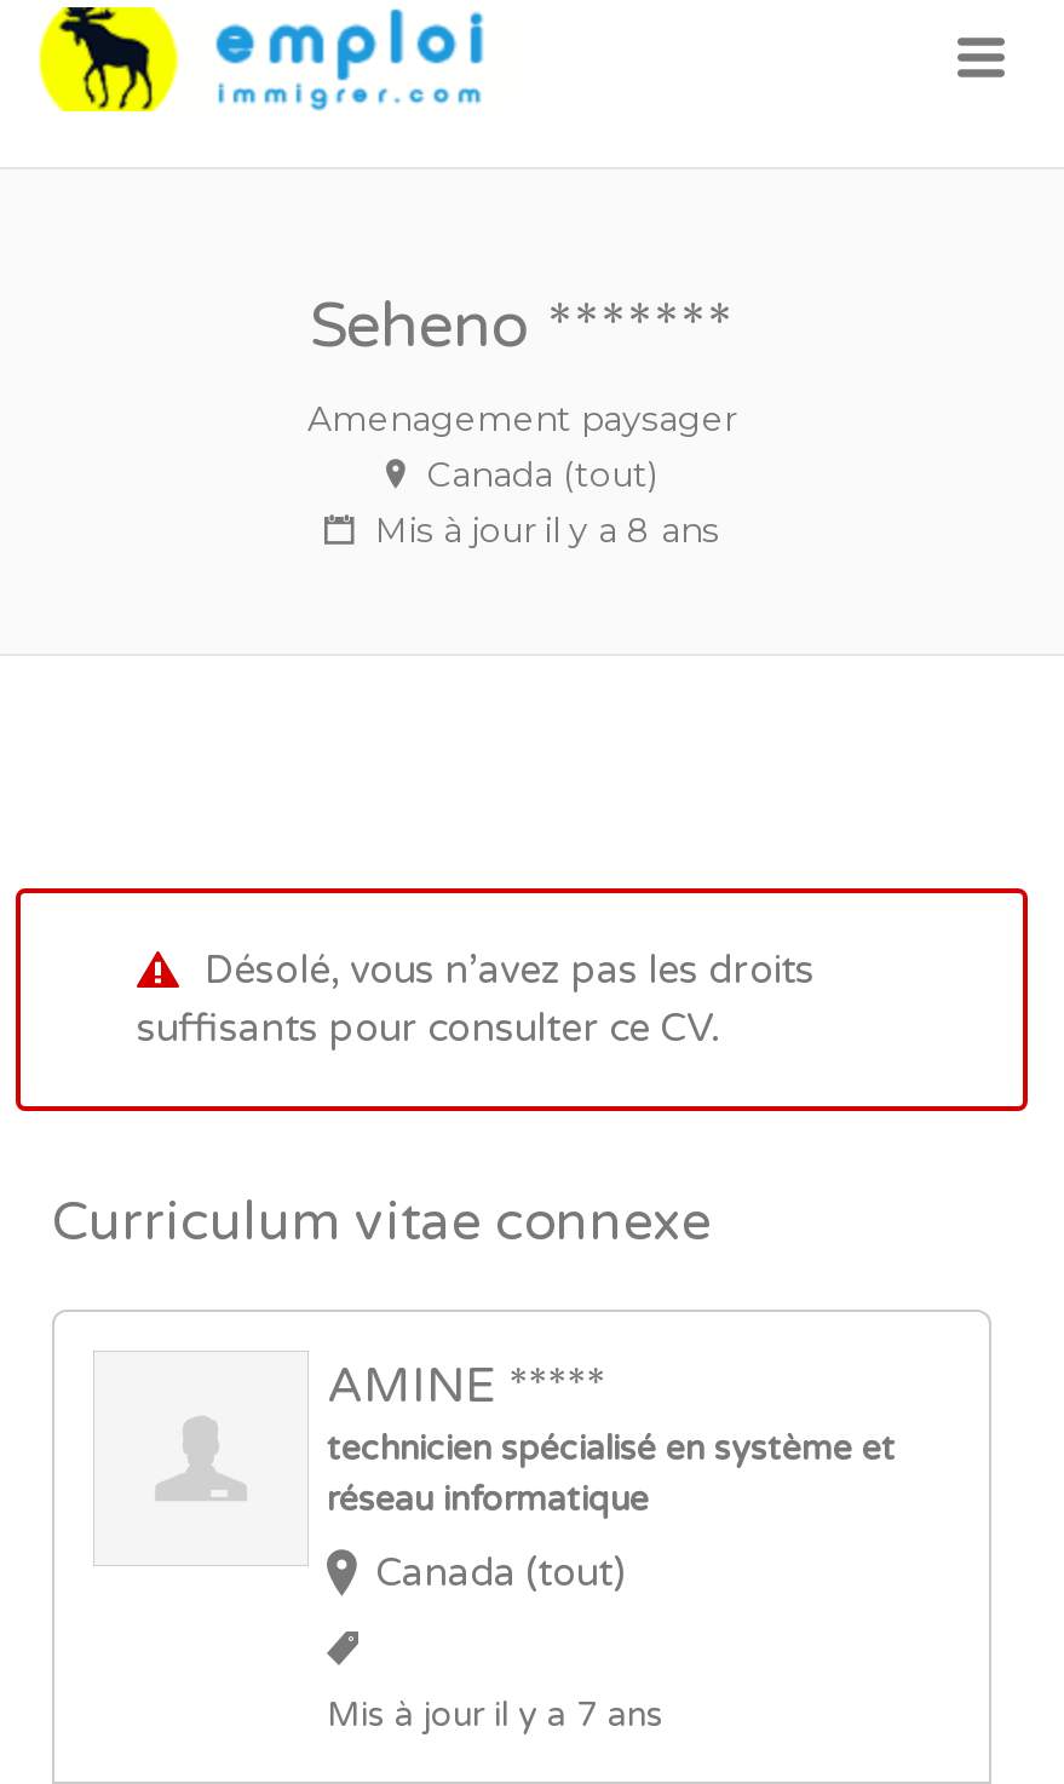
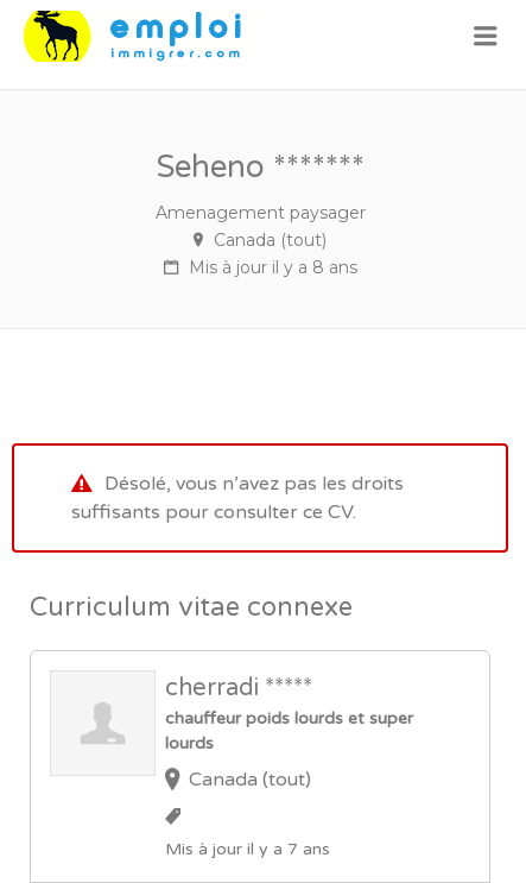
- AMINE *****
- technicien spécialisé en système et
- réseau informatique
+ cherradi *****
+ chauffeur poids lourds et super
+ lourds
